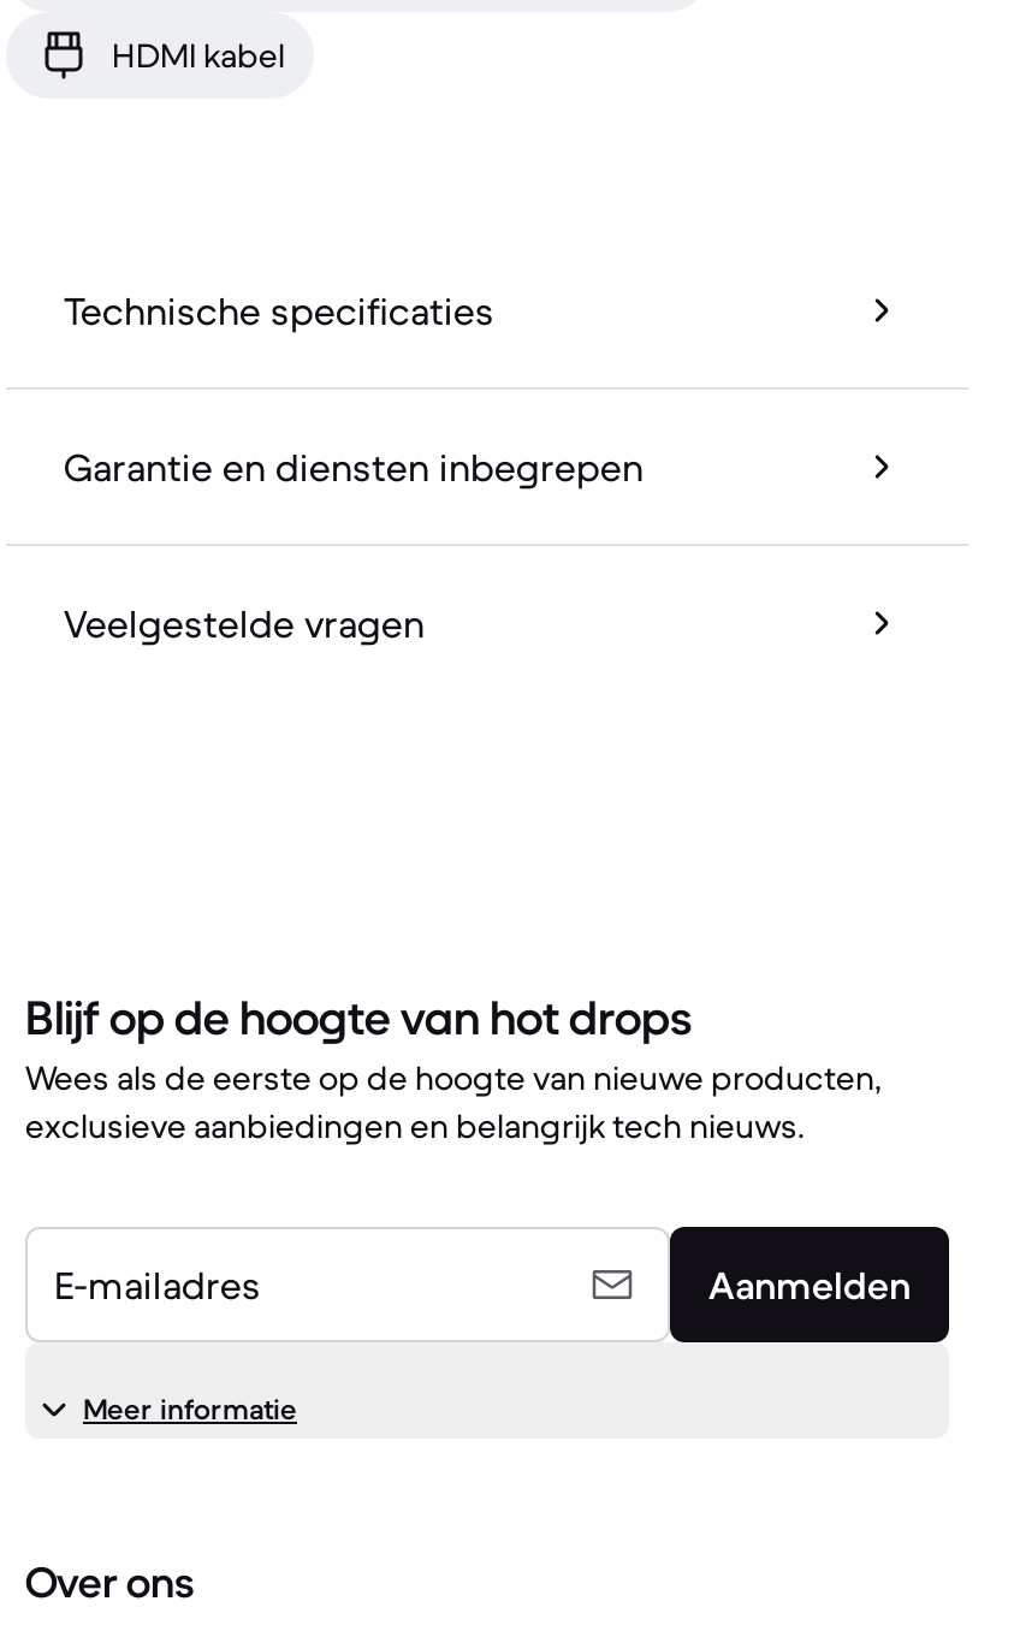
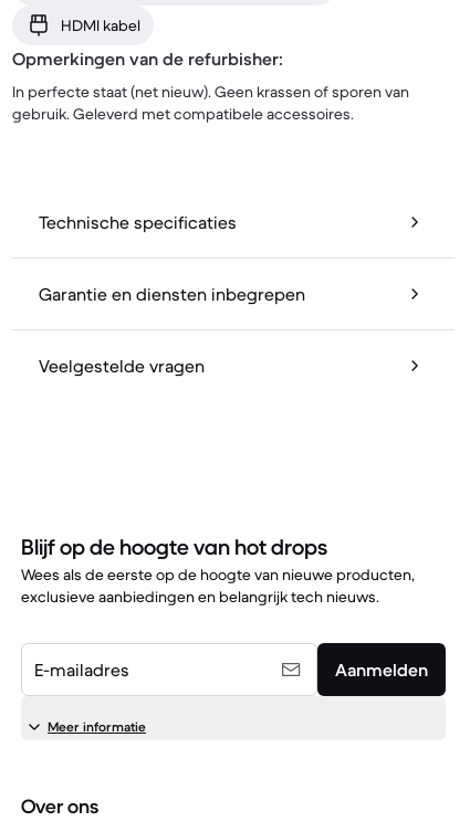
+ Opmerkingen van de refurbisher:
+ In perfecte staat (net nieuw). Geen krassen of sporen van
+ gebruik. Geleverd met compatibele accessoires.
